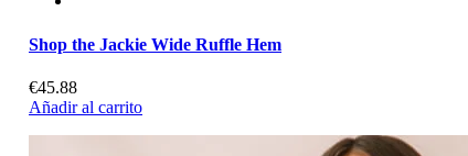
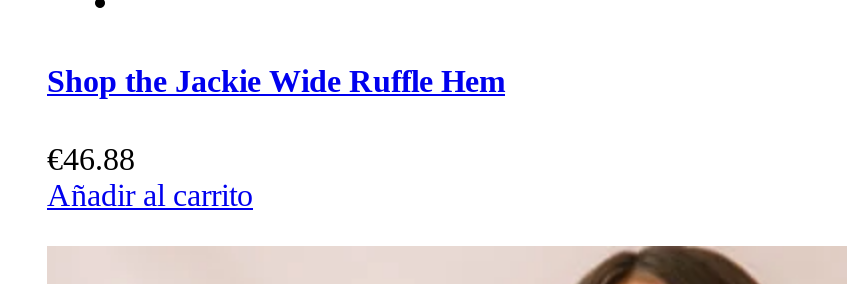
- €45.88
+ €46.88
